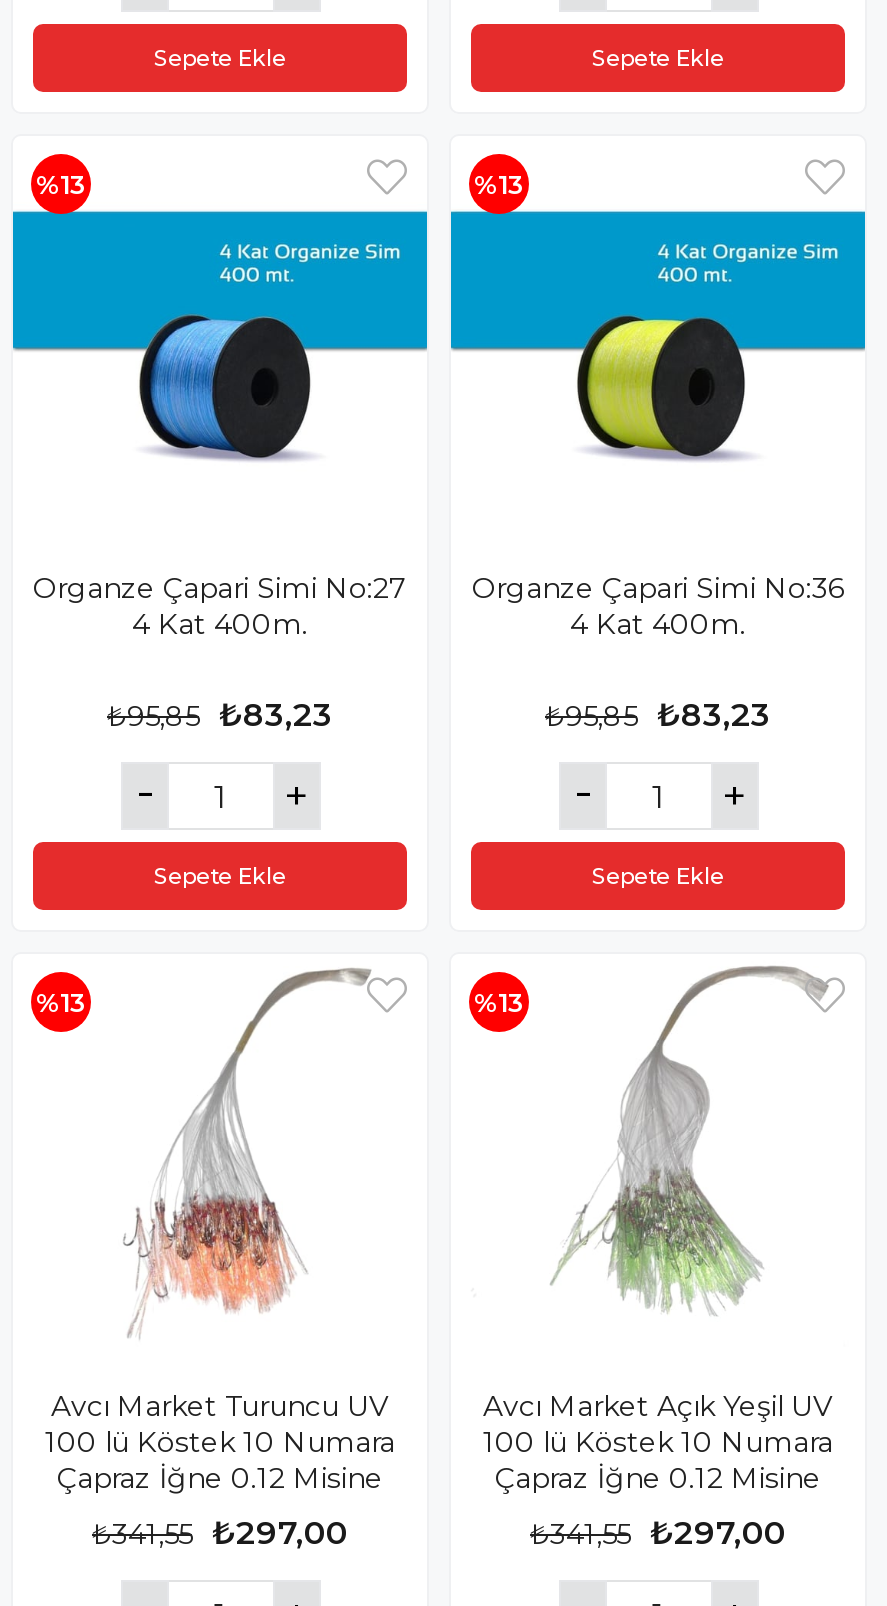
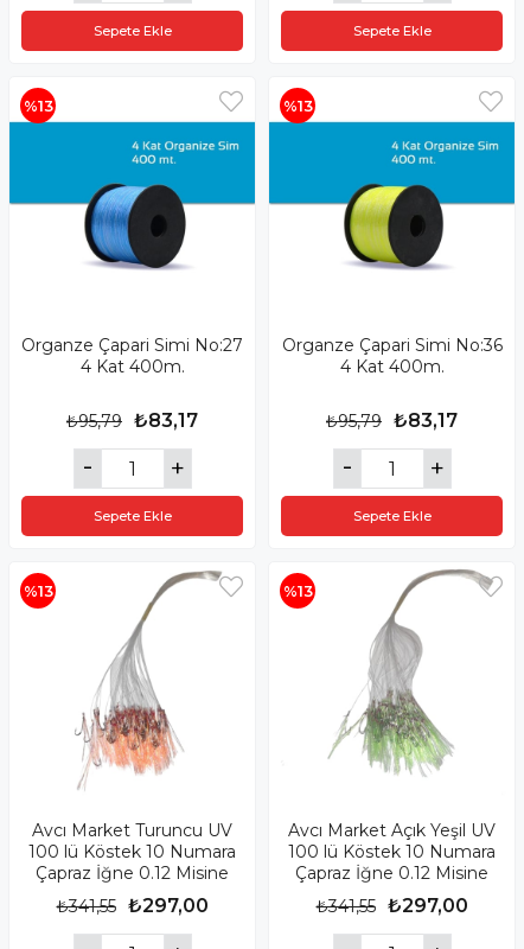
- ₺95,85
+ ₺95,79

- ₺83,23
+ ₺83,17

- ₺95,85
+ ₺95,79

- ₺83,23
+ ₺83,17
